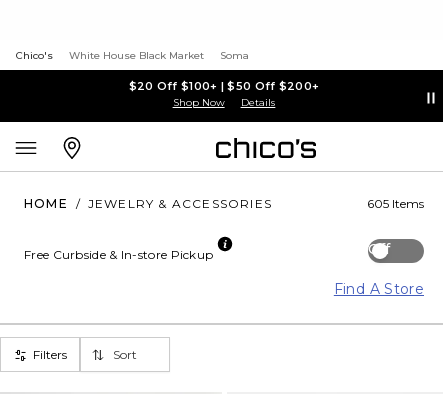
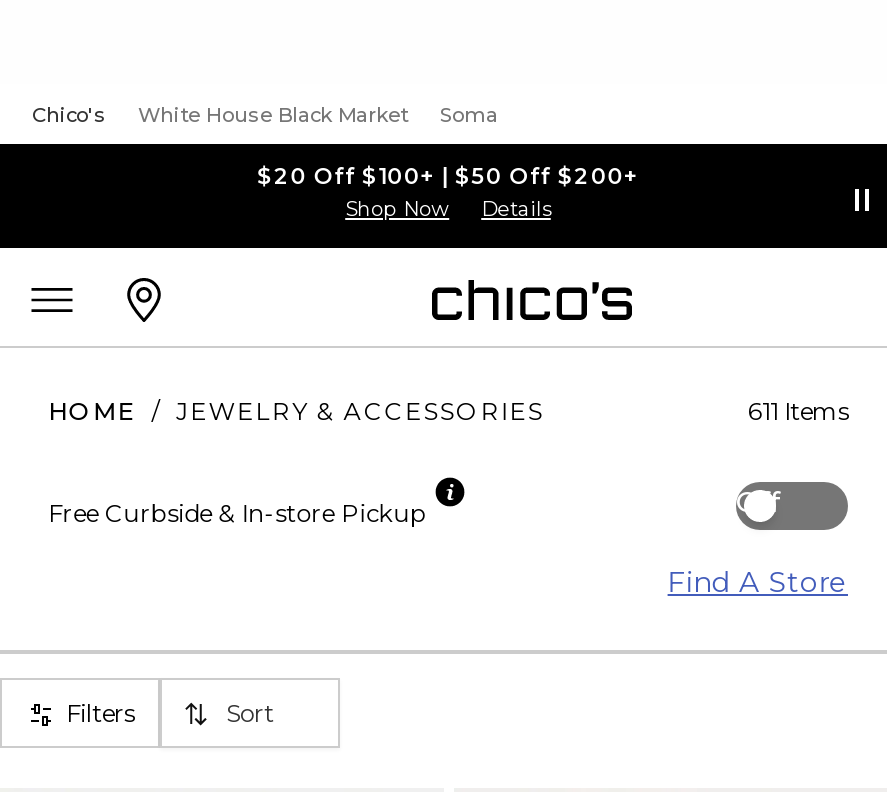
- 605 Items
+ 611 Items
